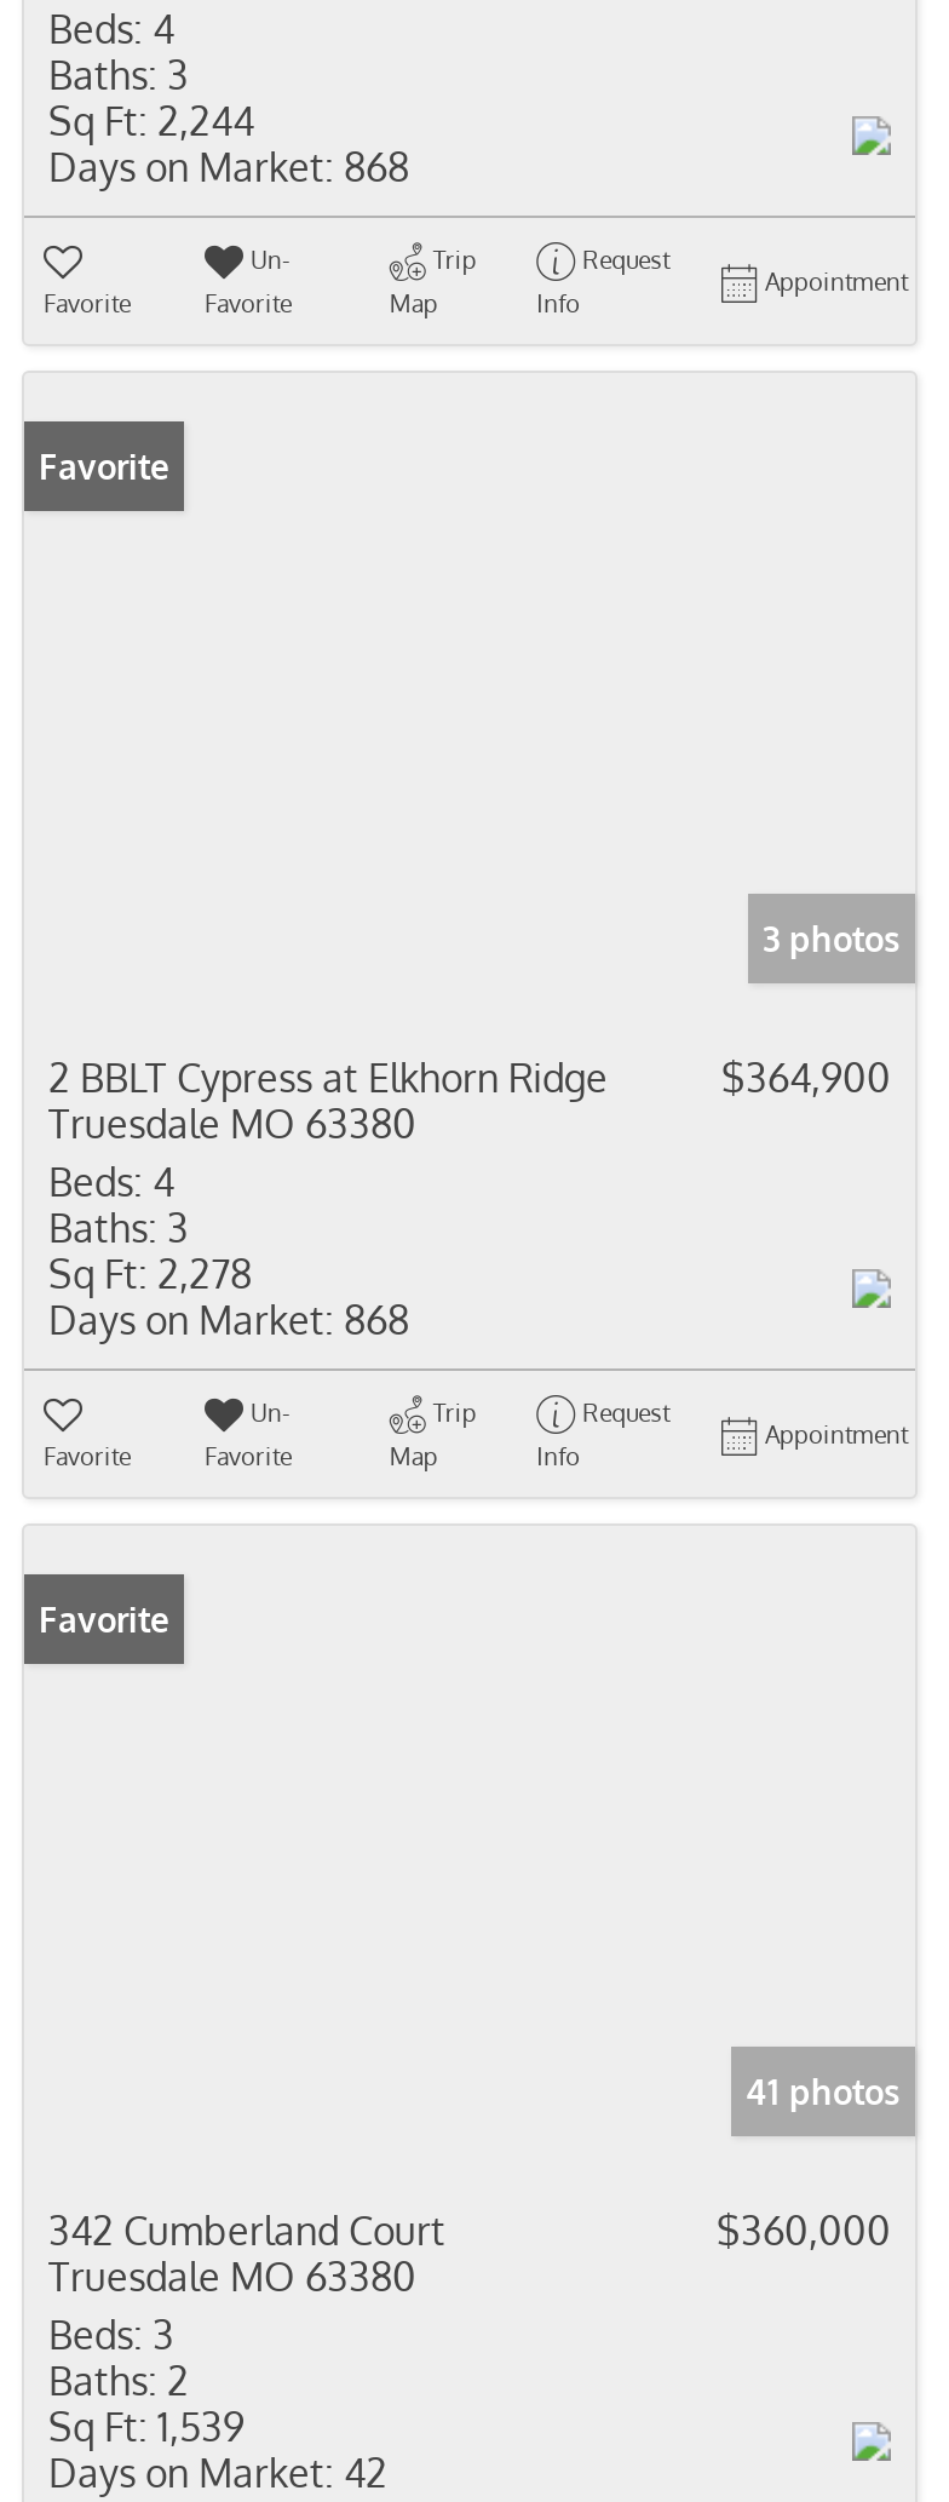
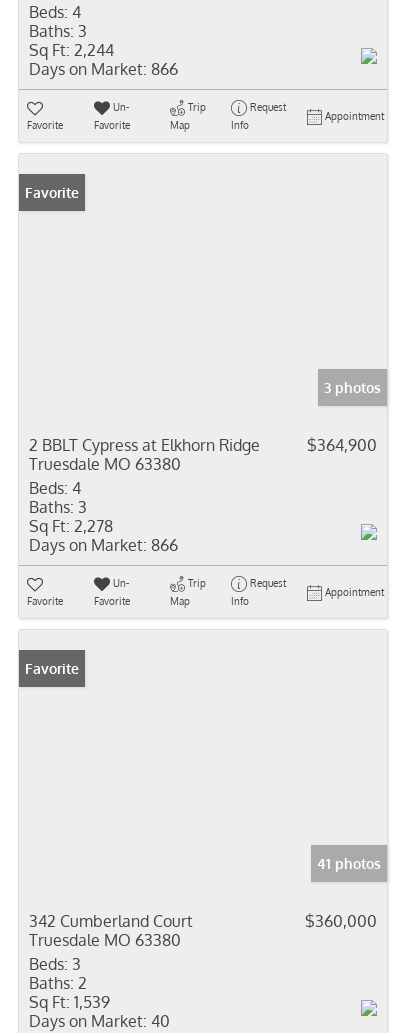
- Days on Market: 868
+ Days on Market: 866

- Days on Market: 868
+ Days on Market: 866

- Days on Market: 42
+ Days on Market: 40
